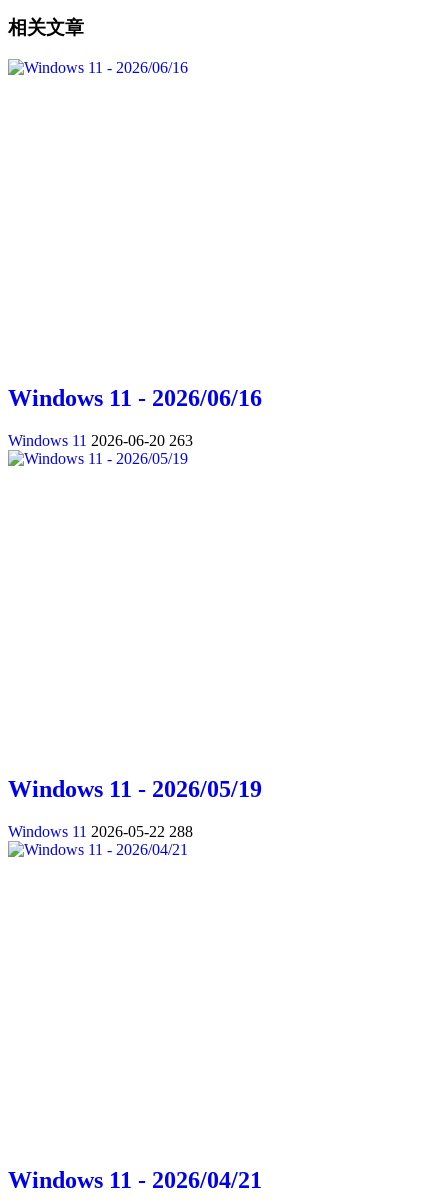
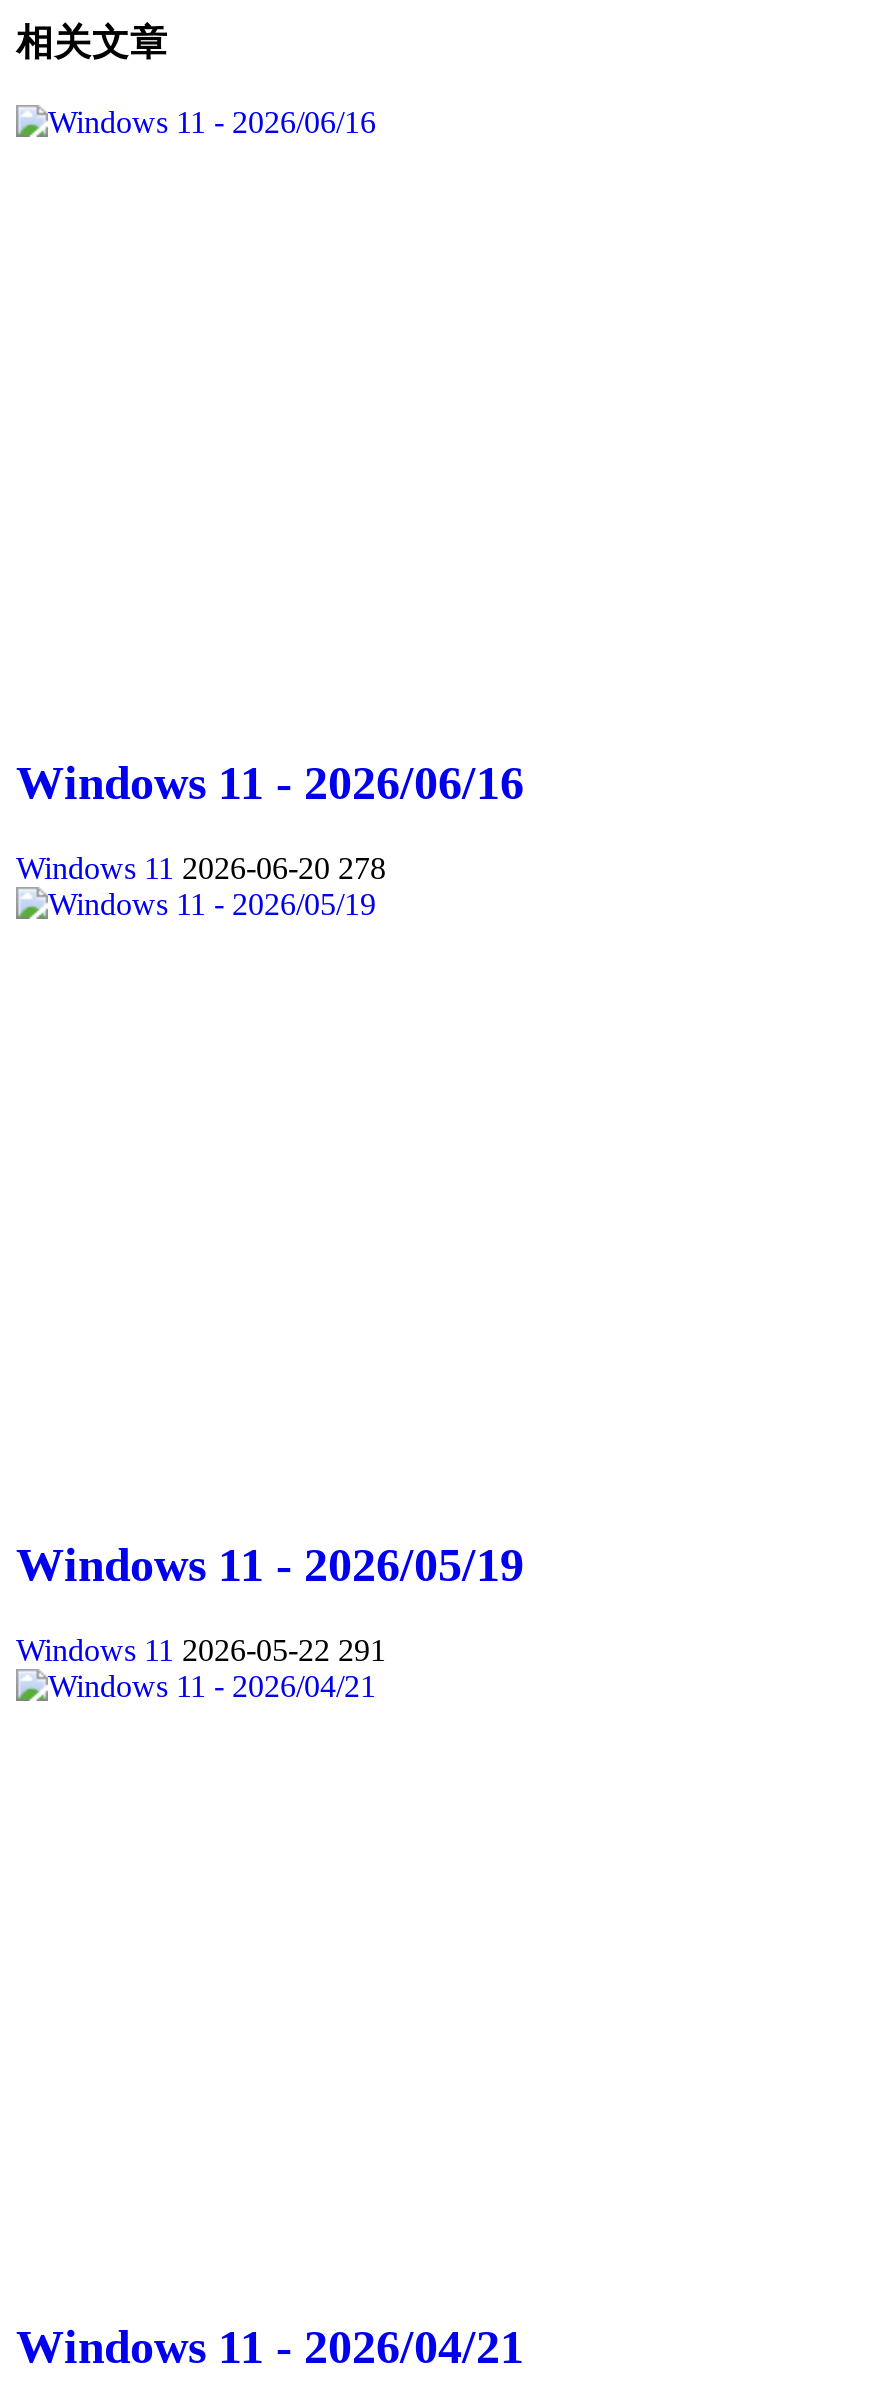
- Windows 11 2026-06-20 263
+ Windows 11 2026-06-20 278

- Windows 11 2026-05-22 288
+ Windows 11 2026-05-22 291
